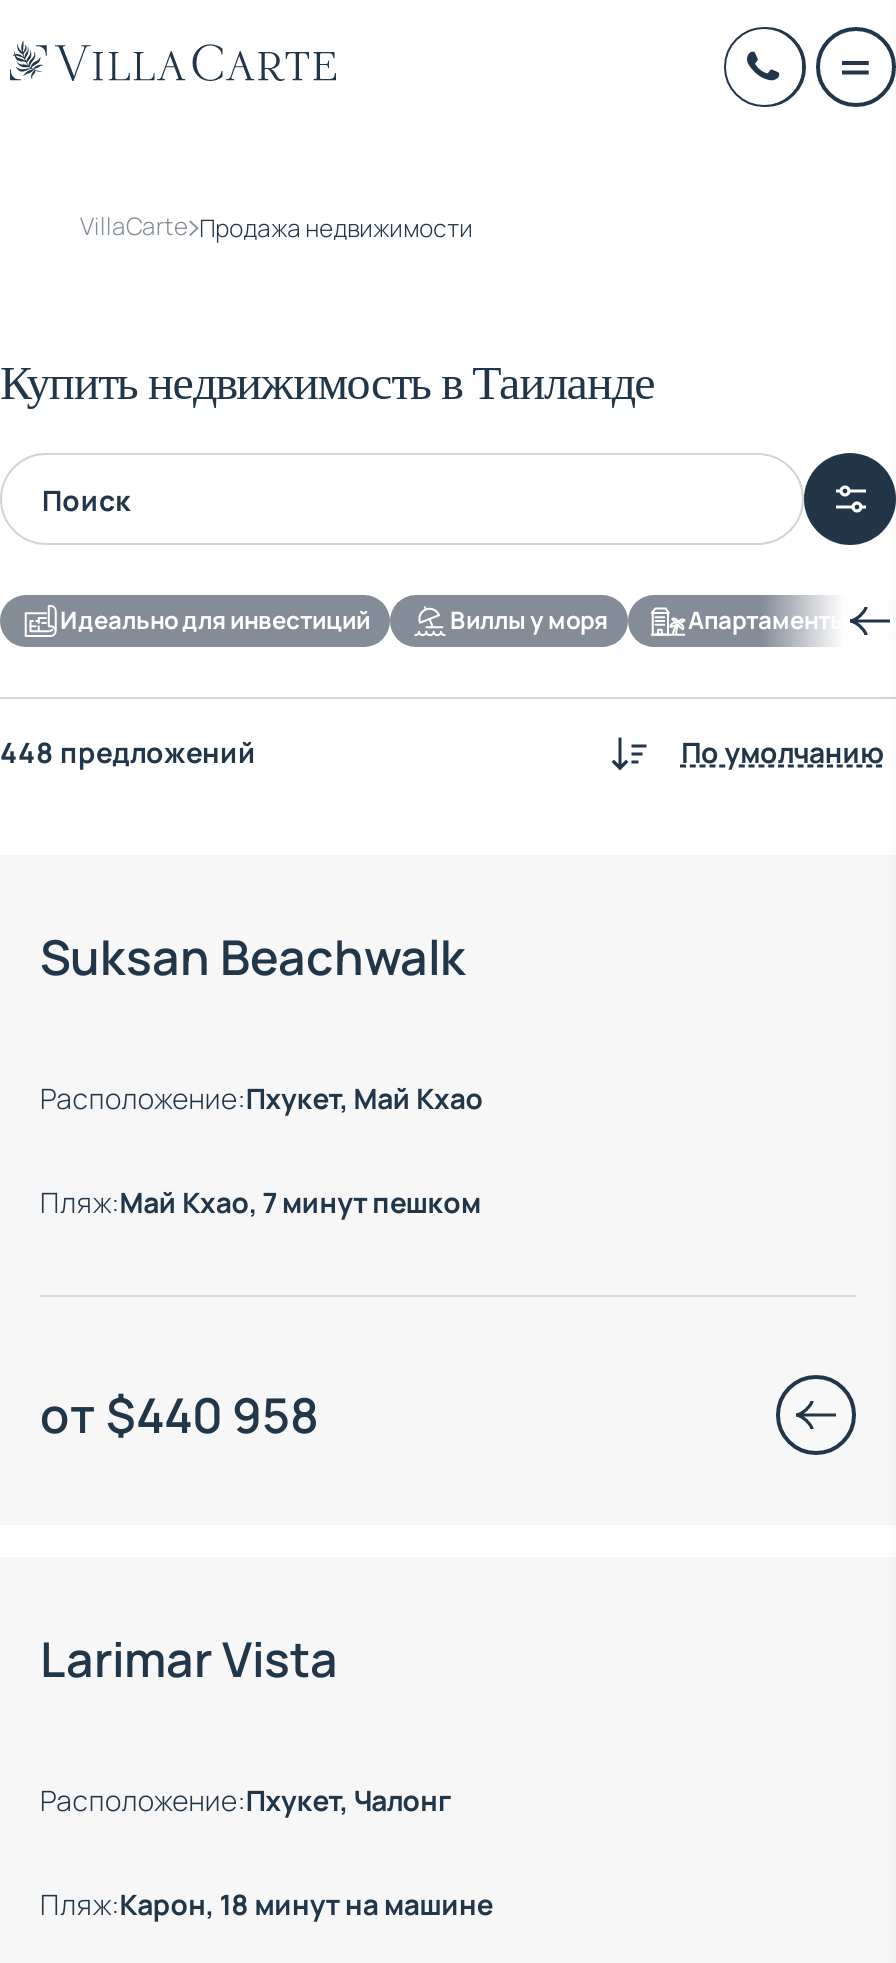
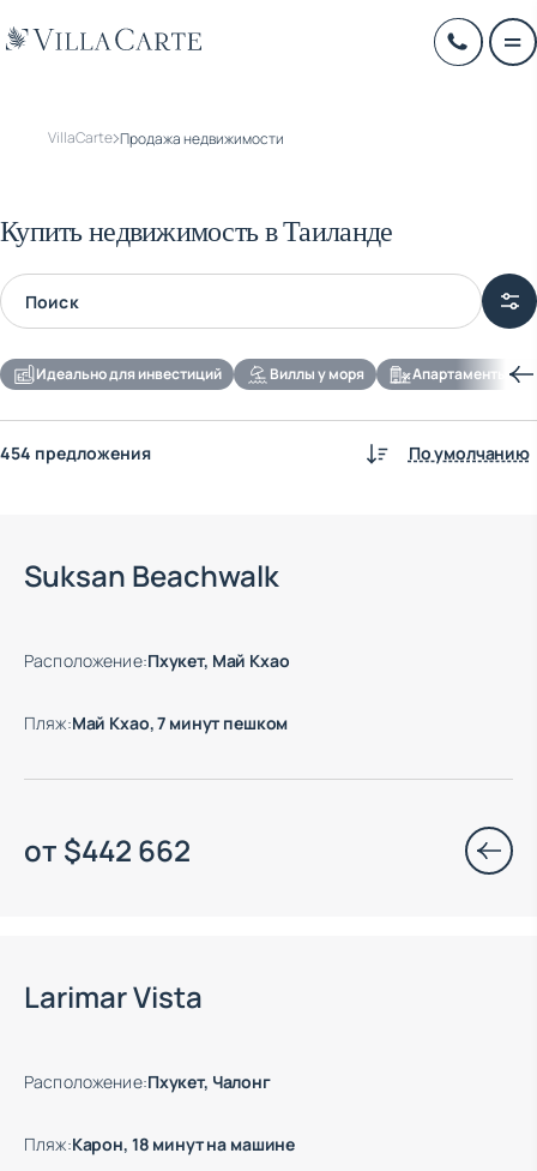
- 448 предложений
+ 454 предложения

- от $440 958
+ от $442 662
